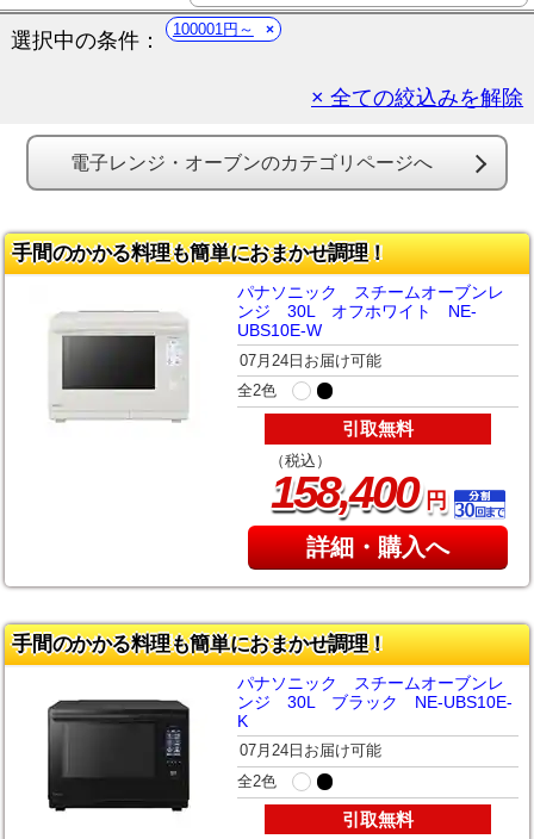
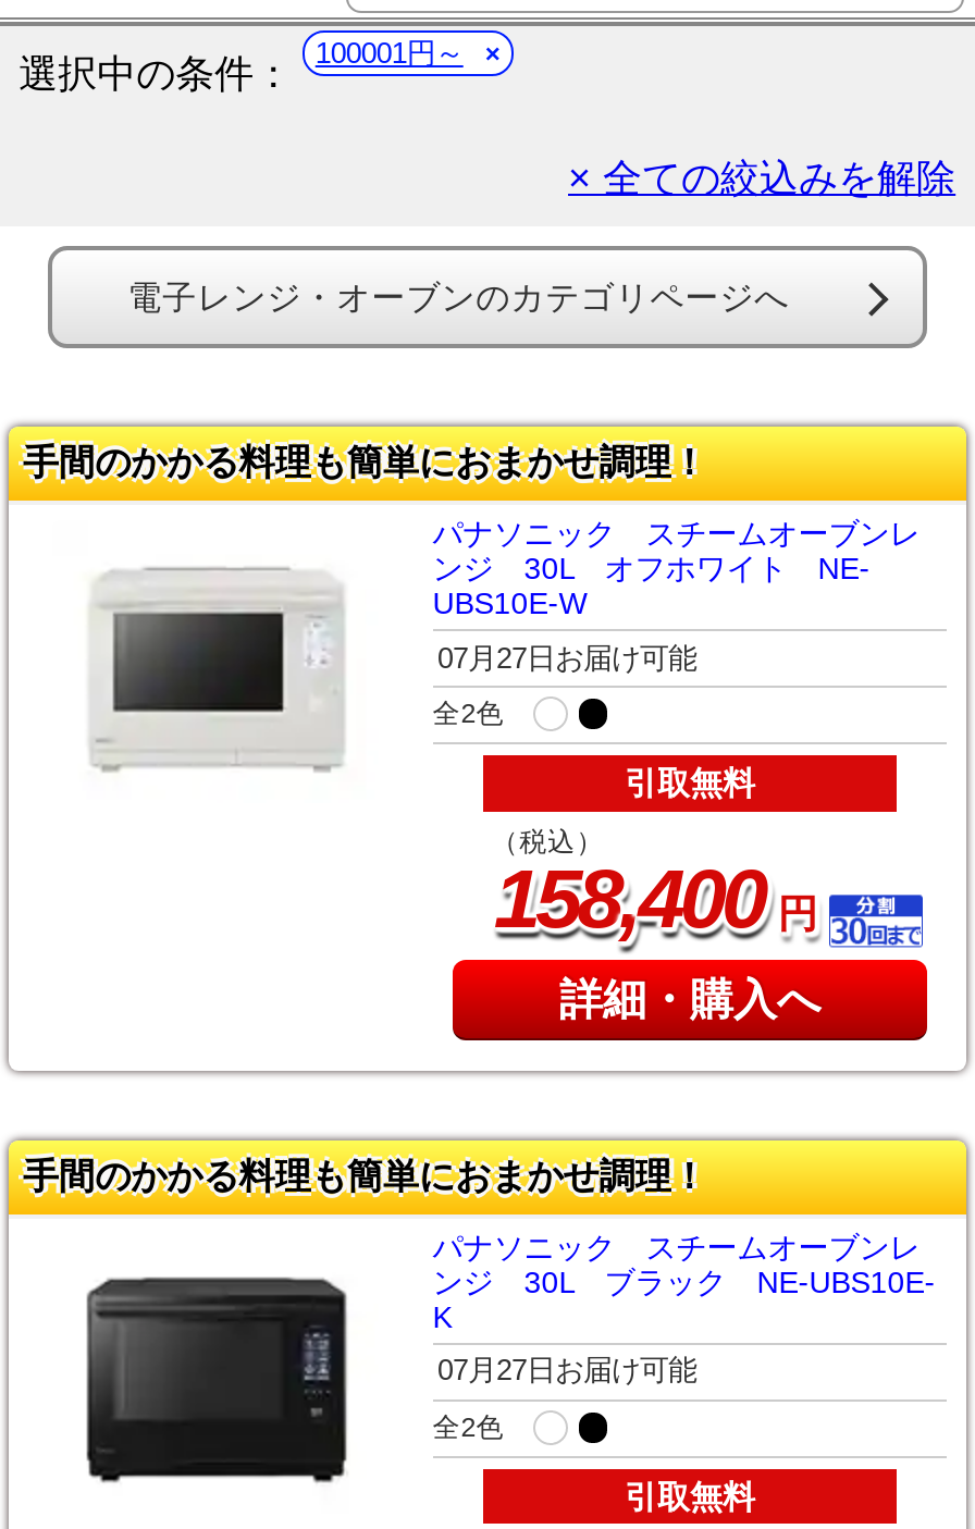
- 07月24日お届け可能
+ 07月27日お届け可能

- 07月24日お届け可能
+ 07月27日お届け可能
